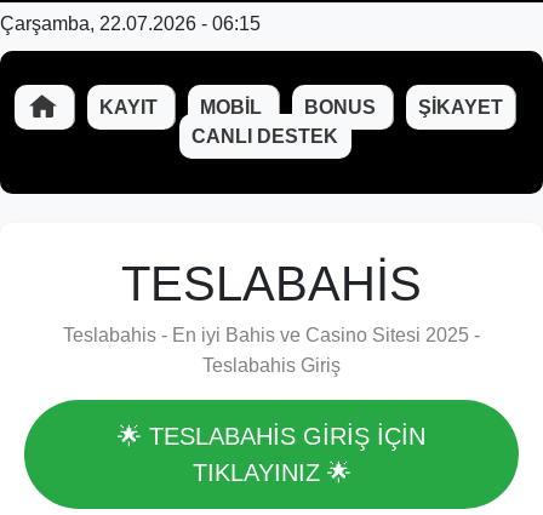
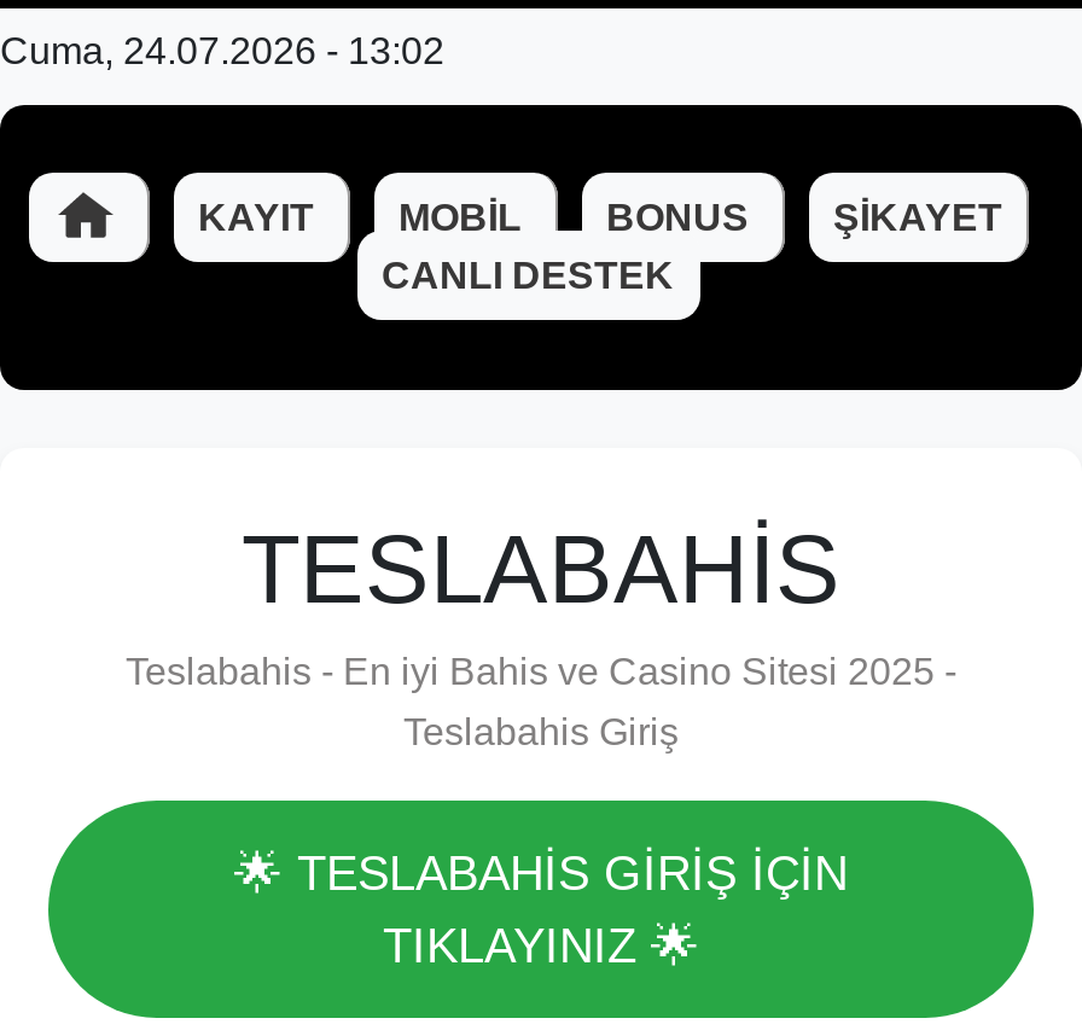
- Çarşamba, 22.07.2026 - 06:15
+ Cuma, 24.07.2026 - 13:02
